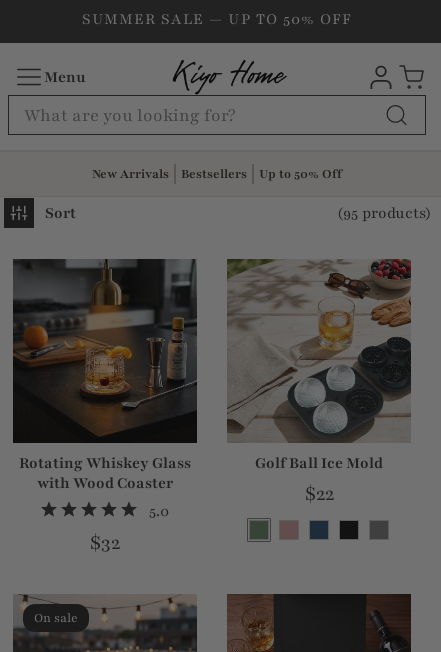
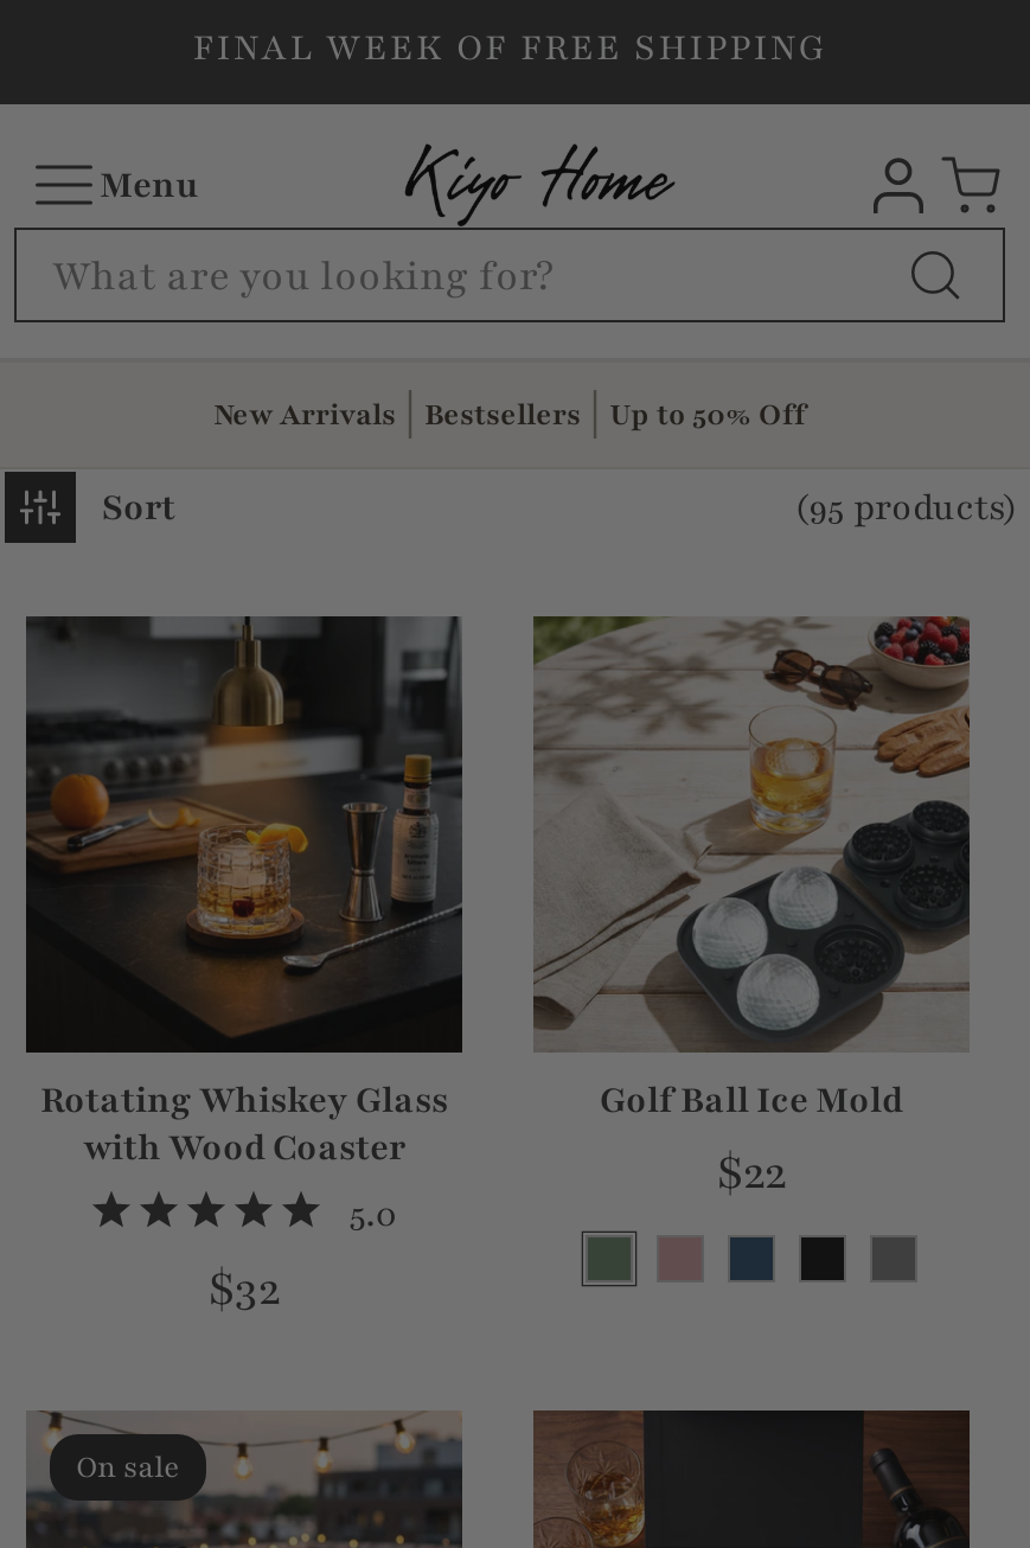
- SUMMER SALE — UP TO 50% OFF
+ FINAL WEEK OF FREE SHIPPING
